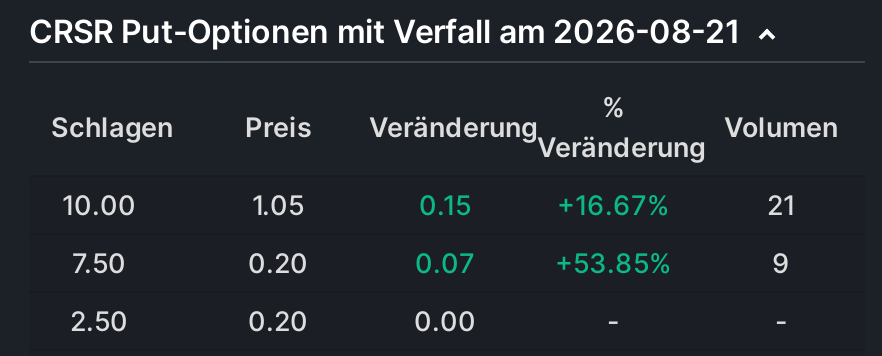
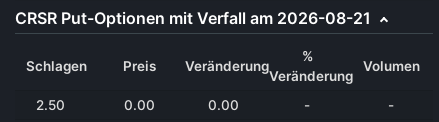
- 10.00
- 1.05
- 0.15
- +16.67%
- 21
- 7.50
- 0.20
- 0.07
- +53.85%
- 9

- 0.20
+ 0.00
